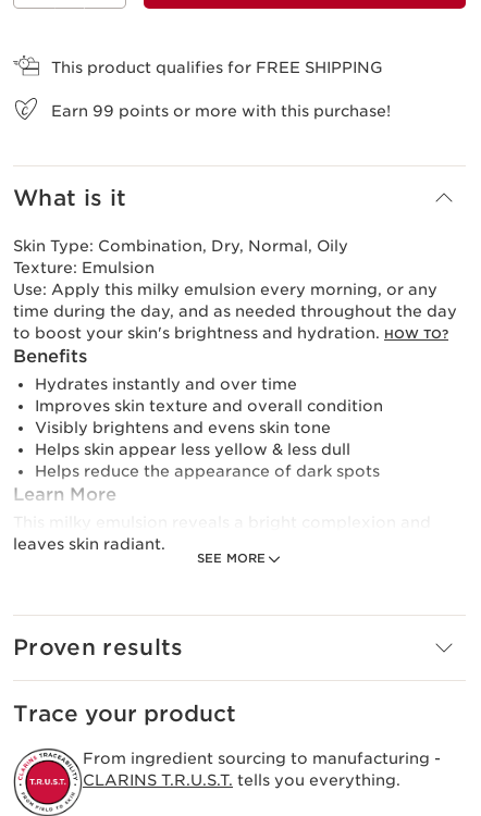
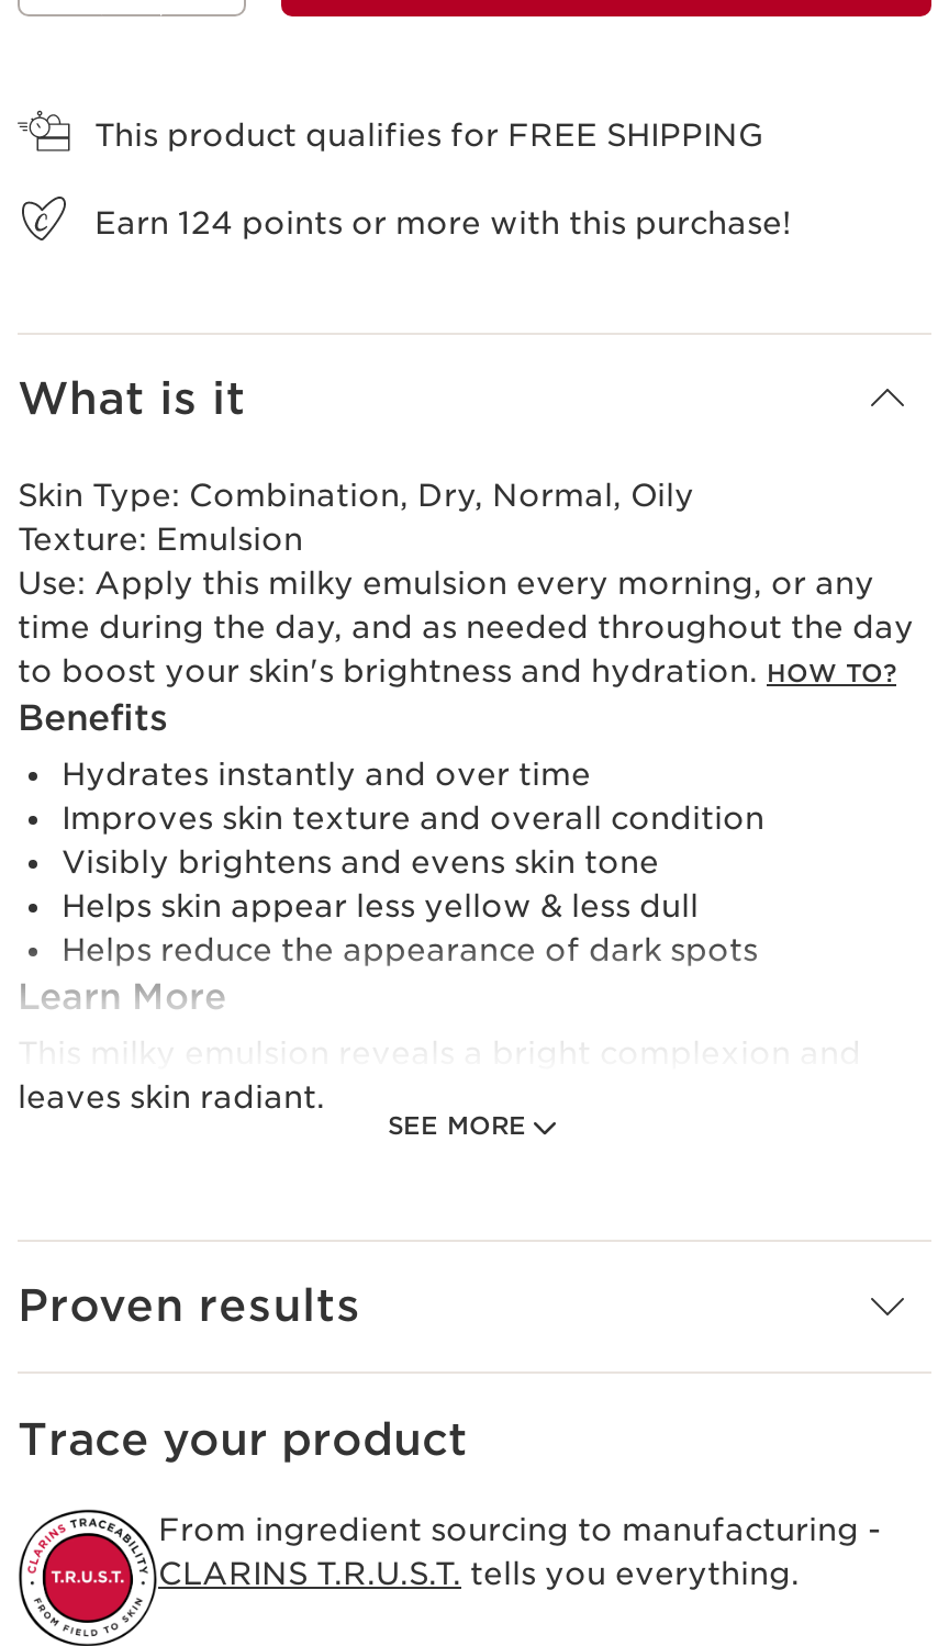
- Earn 99 points or more with this purchase!
+ Earn 124 points or more with this purchase!
